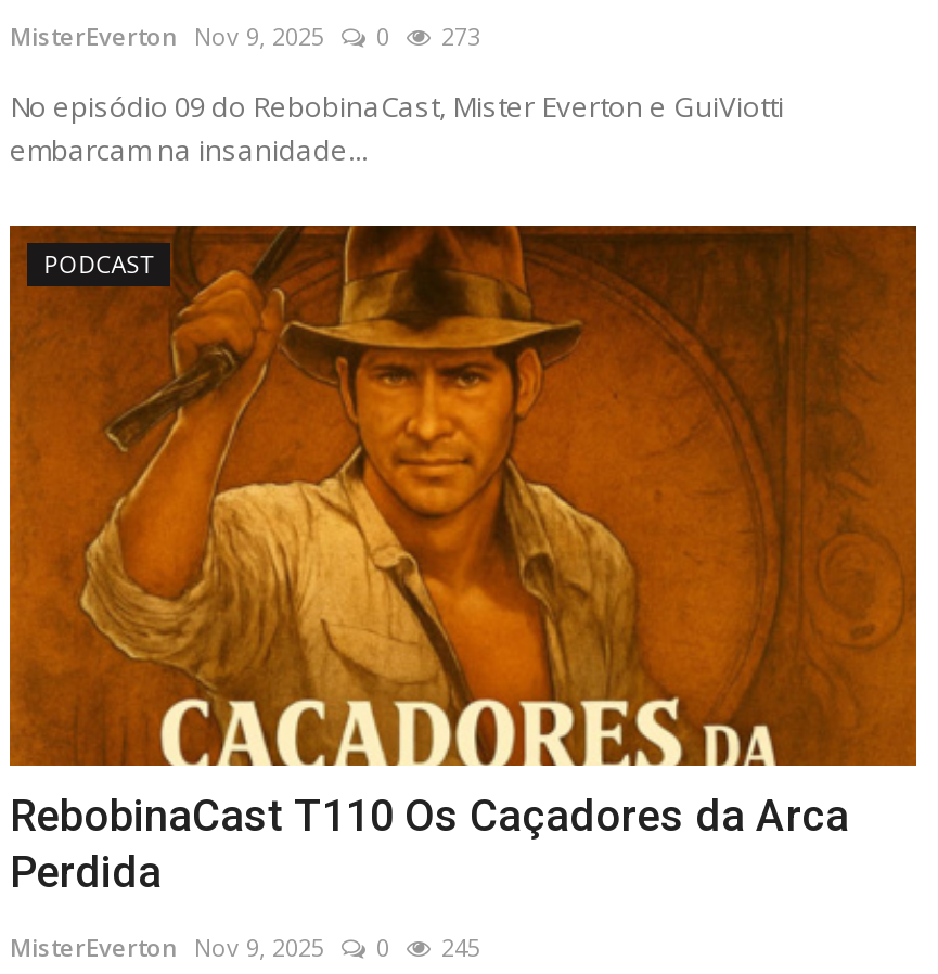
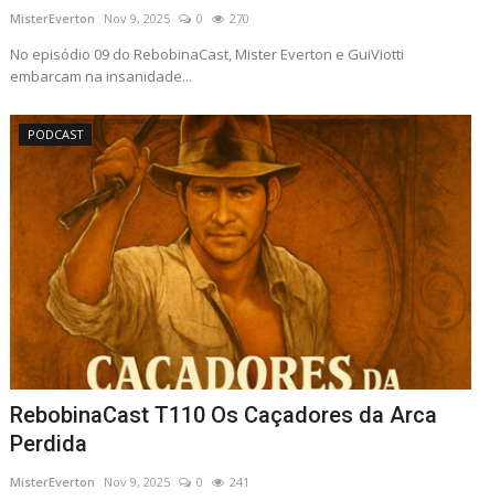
- MisterEverton Nov 9, 2025 0 273
+ MisterEverton Nov 9, 2025 0 270

- MisterEverton Nov 9, 2025 0 245
+ MisterEverton Nov 9, 2025 0 241
